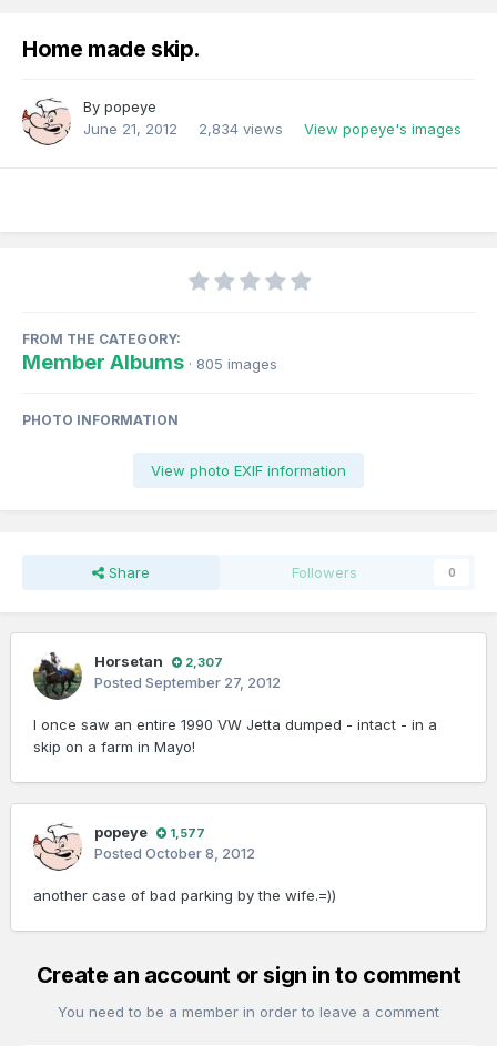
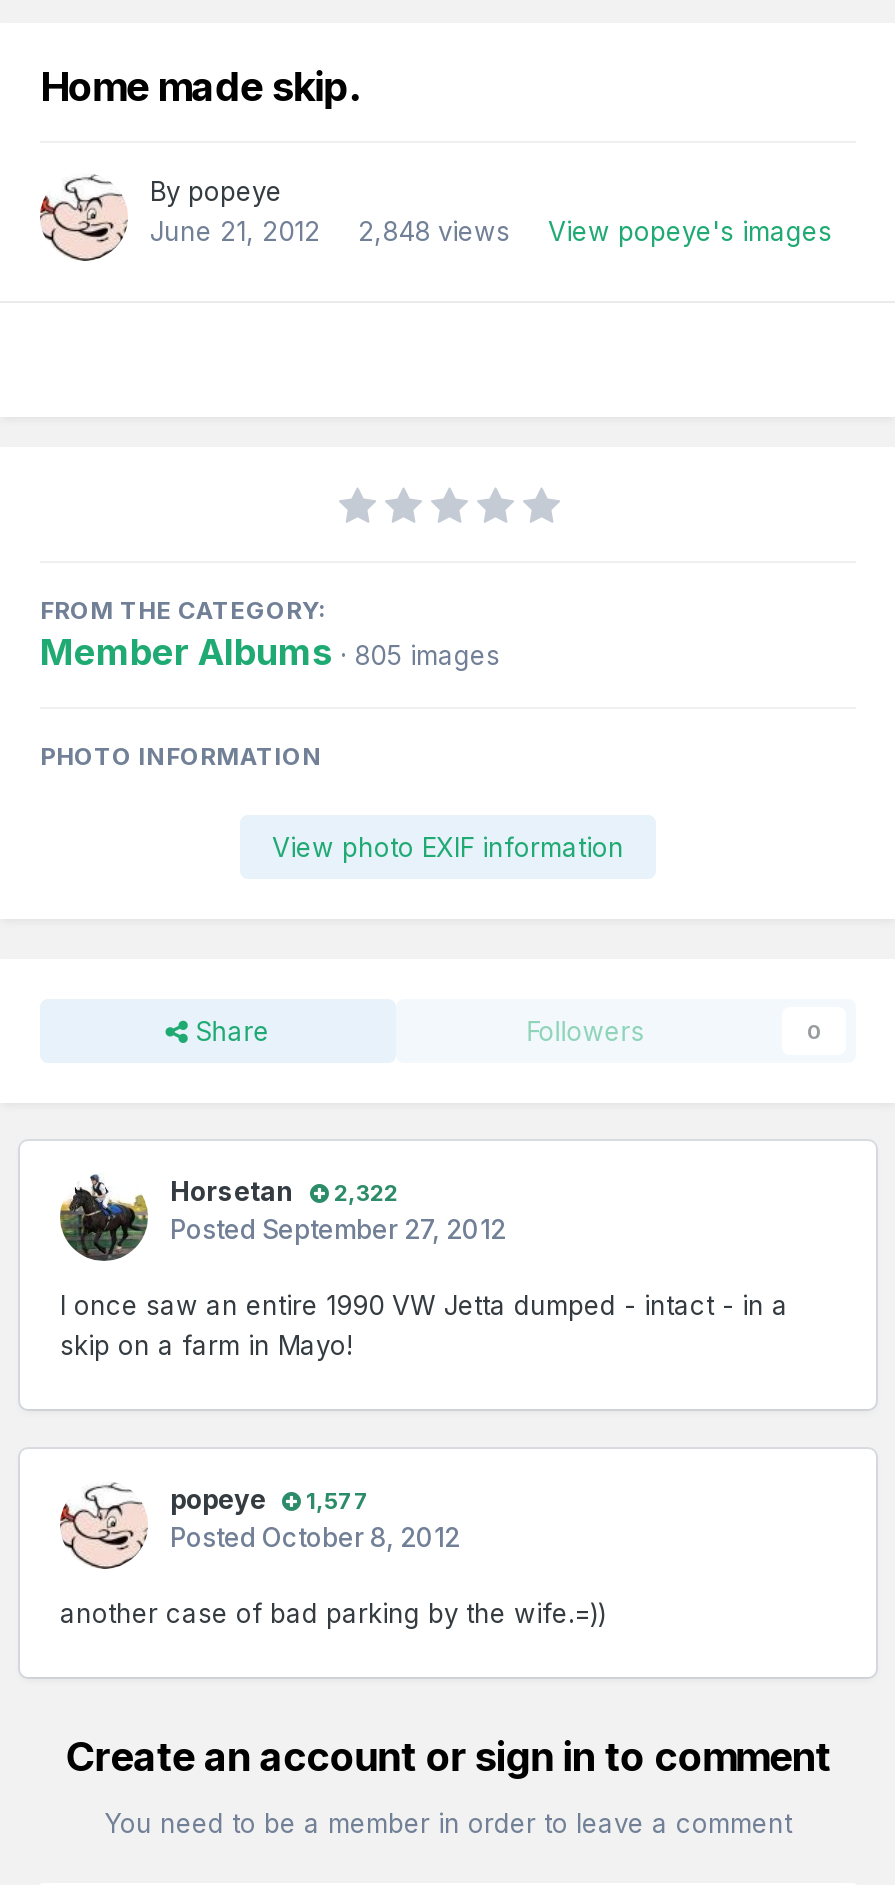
- June 21, 2012 2,834 views View popeye's images
+ June 21, 2012 2,848 views View popeye's images

- Horsetan 2,307
+ Horsetan 2,322
